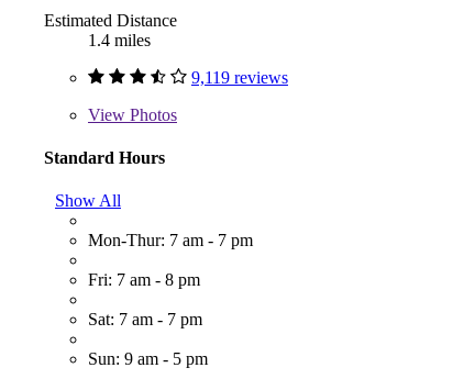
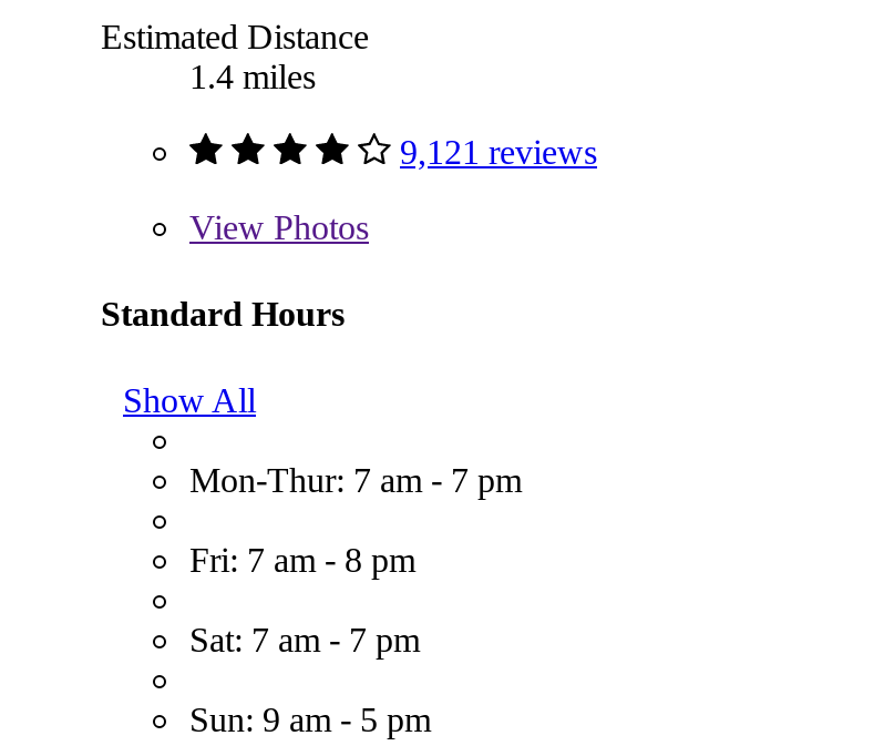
- 9,119 reviews
+ 9,121 reviews
